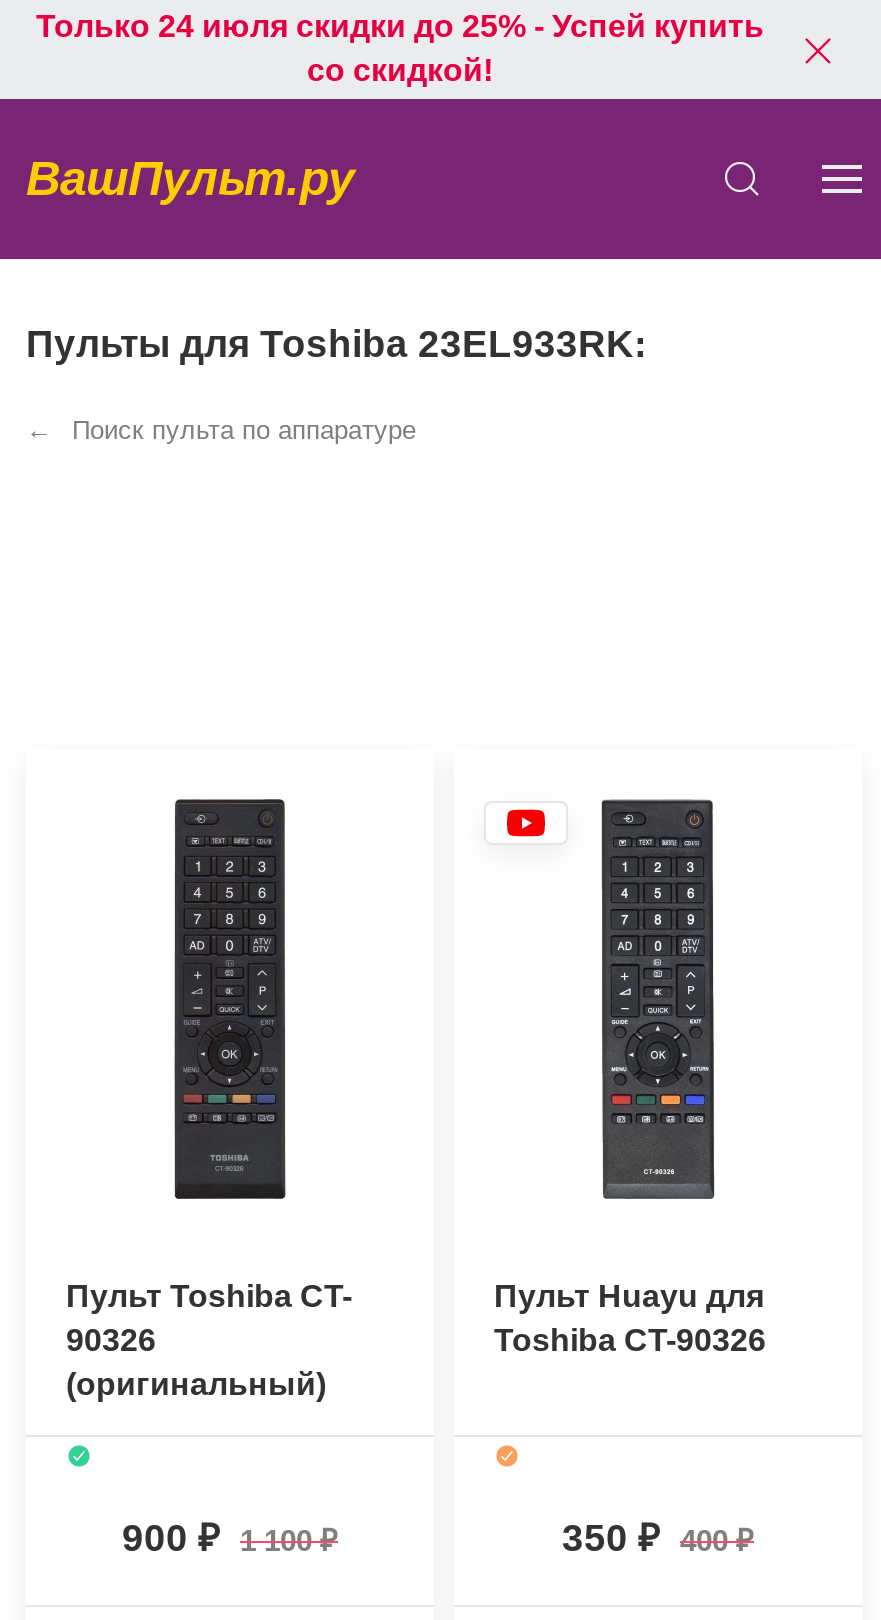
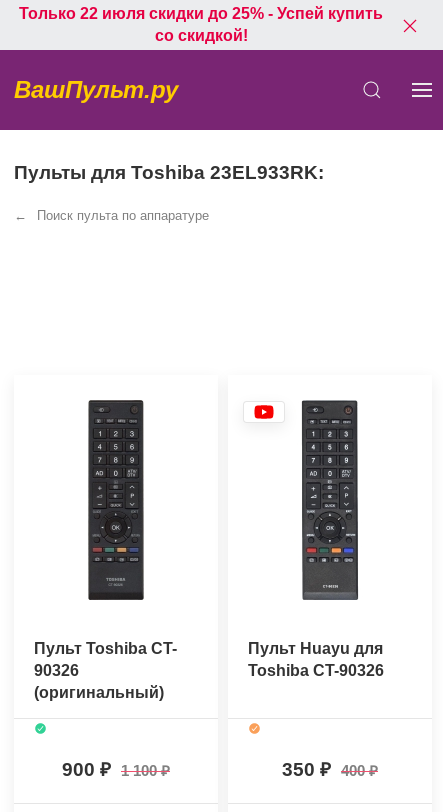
- Только 24 июля скидки до 25% - Успей купить
+ Только 22 июля скидки до 25% - Успей купить
